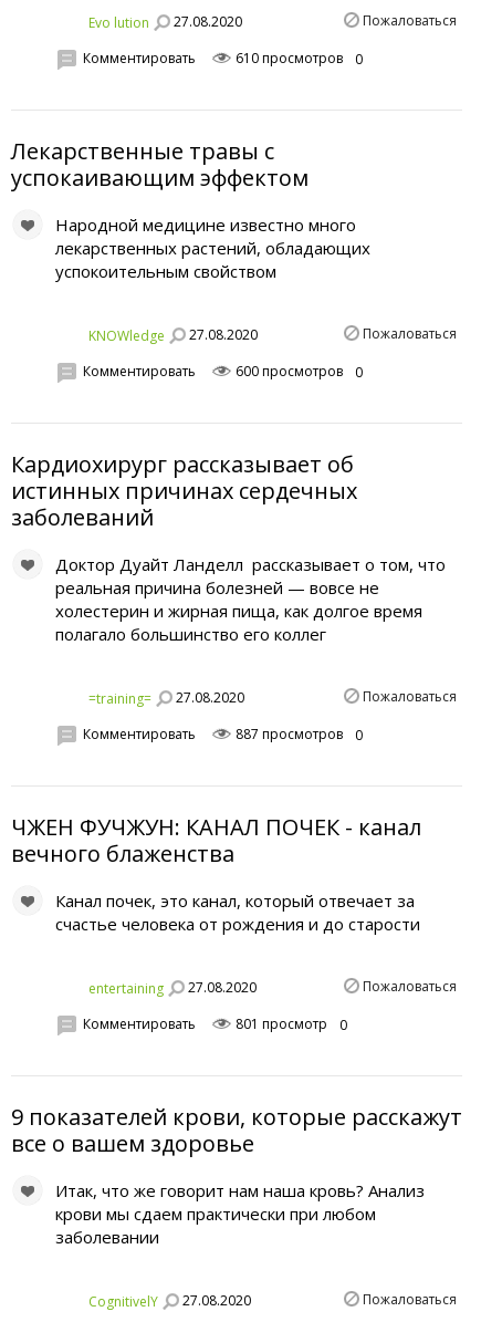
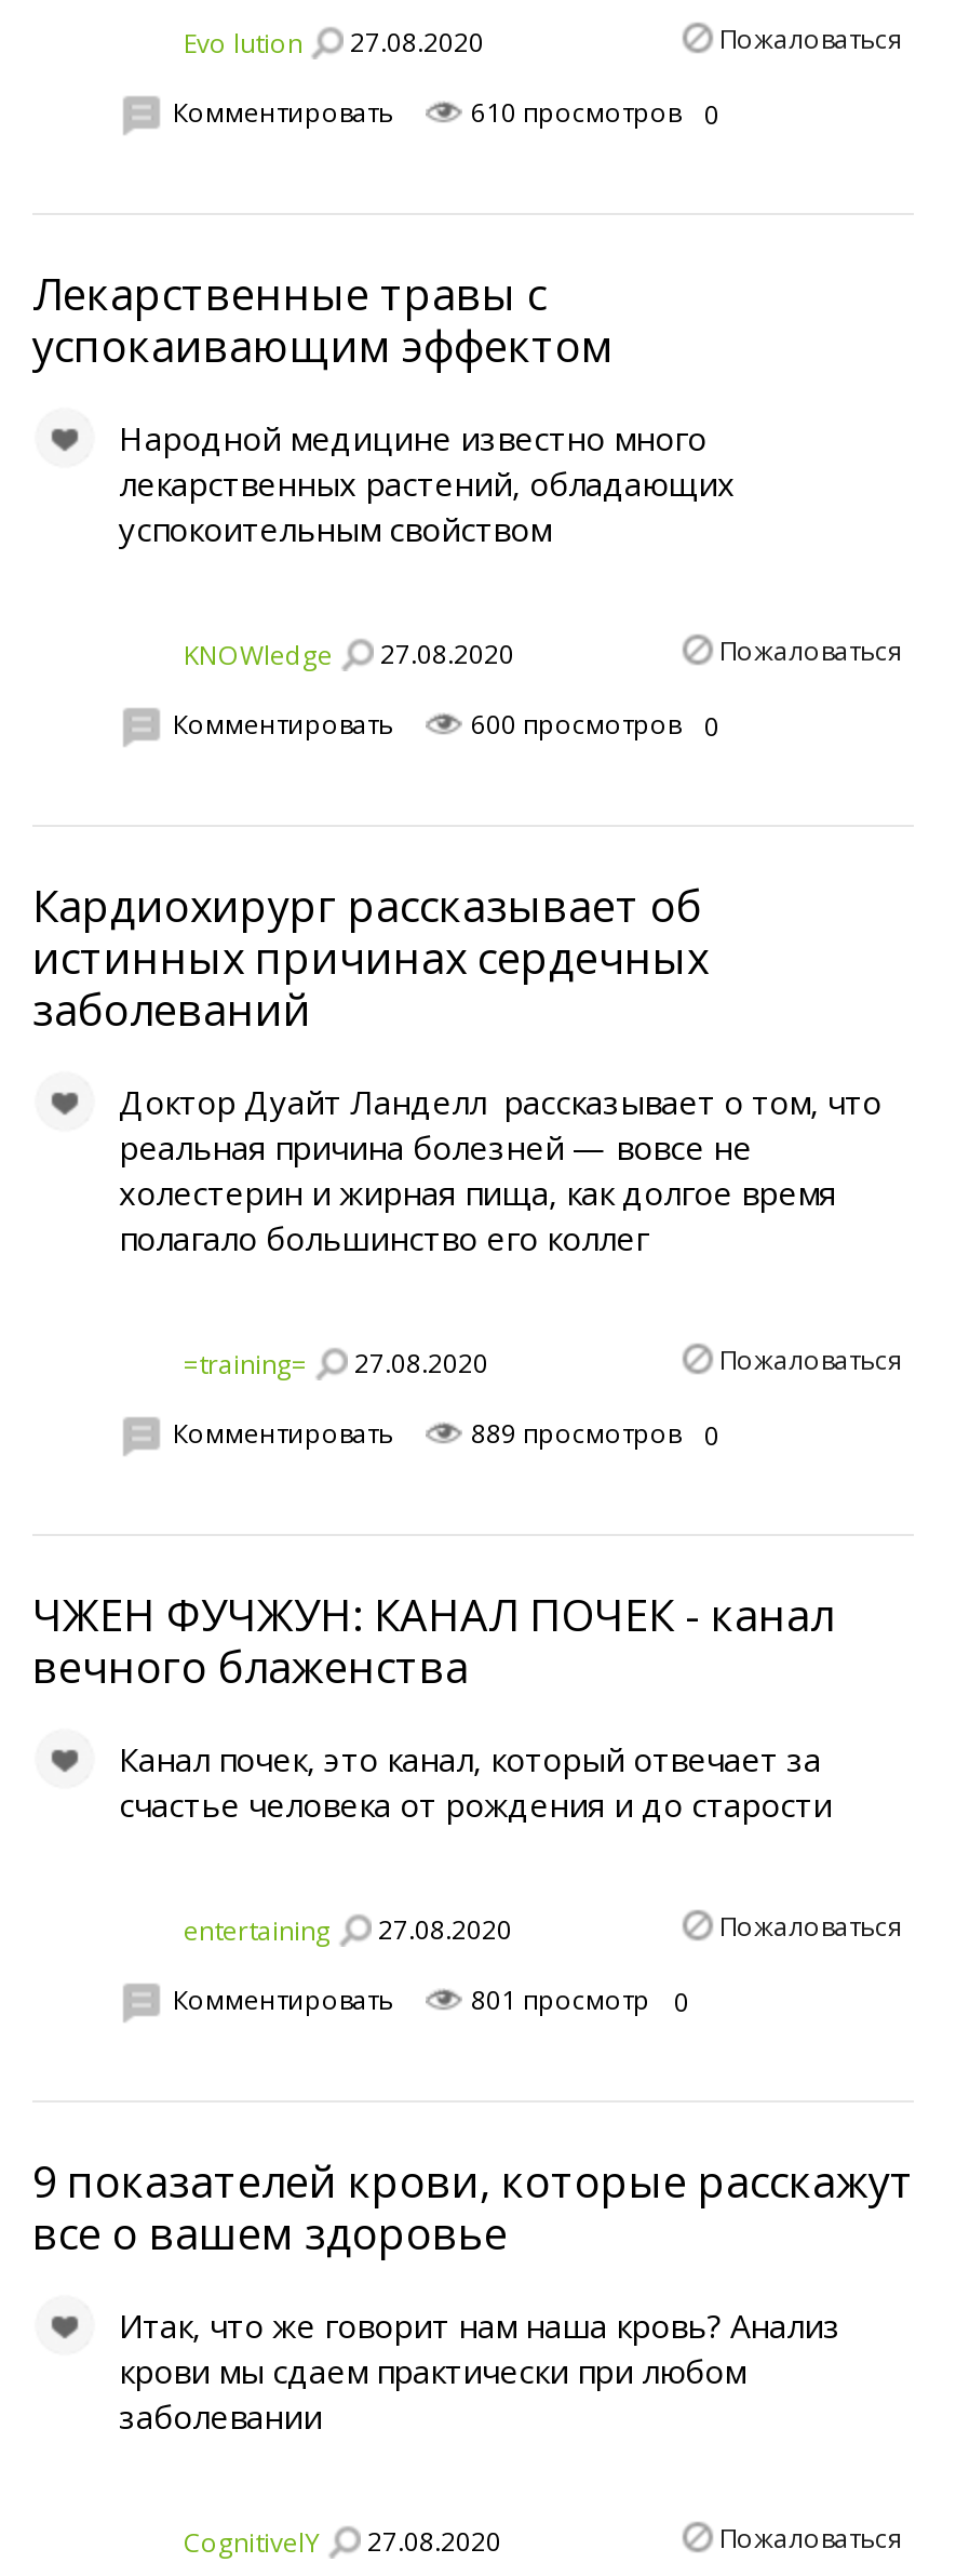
- Комментировать 887 просмотров 0
+ Комментировать 889 просмотров 0
